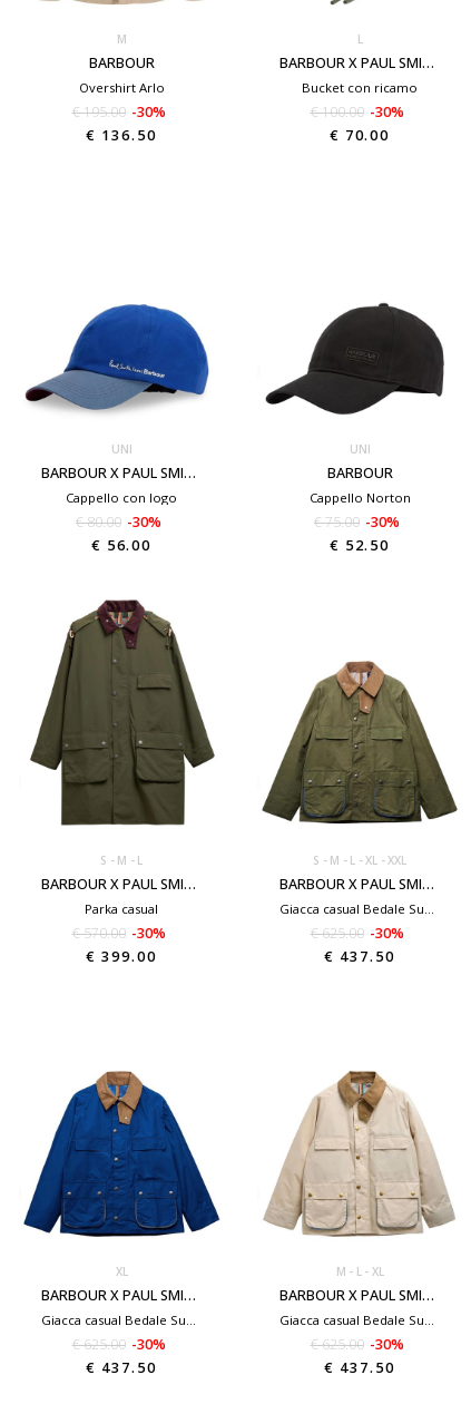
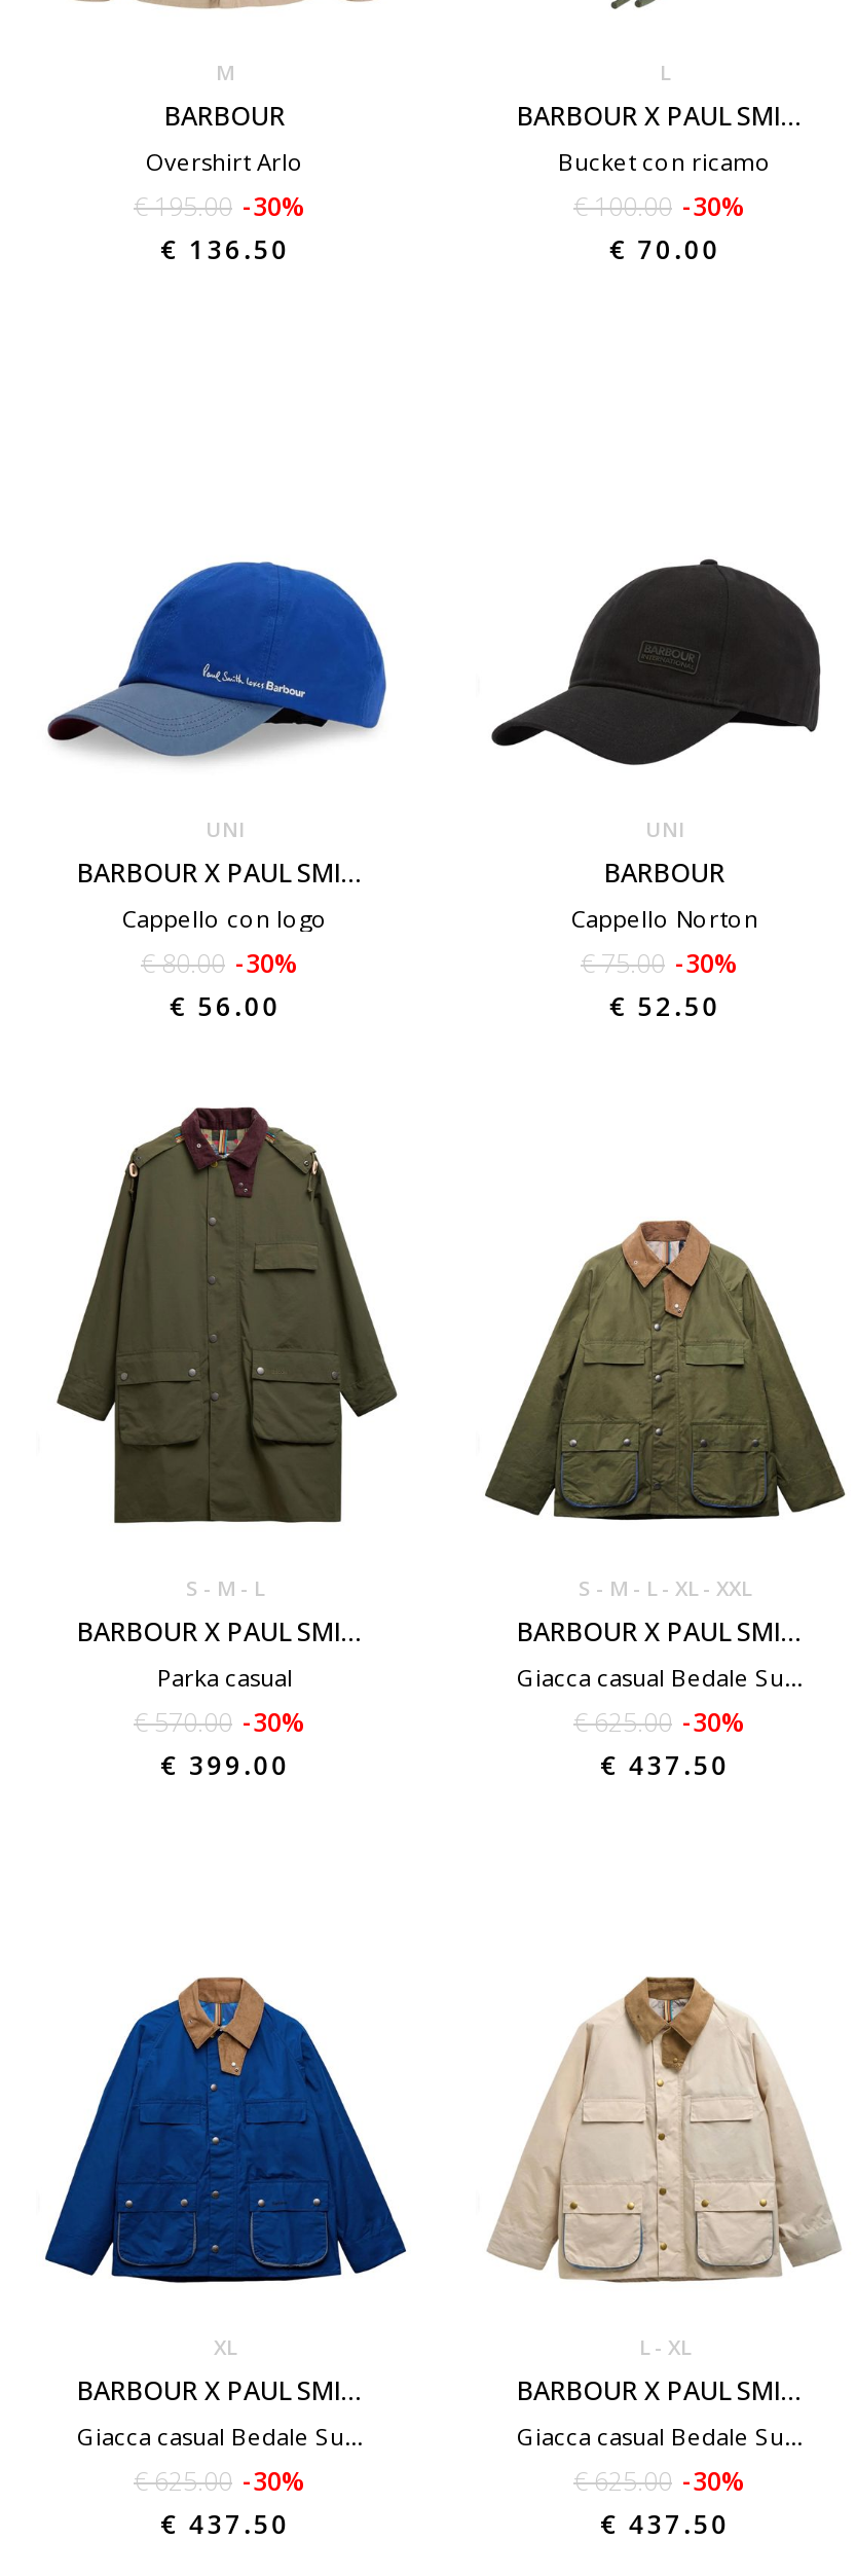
- M
